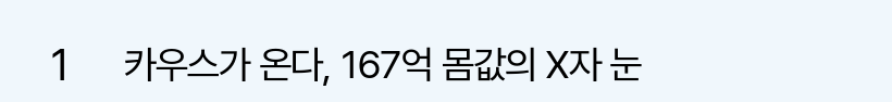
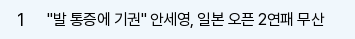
- 카우스가 온다, 167억 몸값의 X자 눈
+ "발 통증에 기권" 안세영, 일본 오픈 2연패 무산
